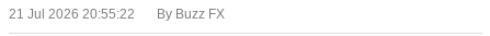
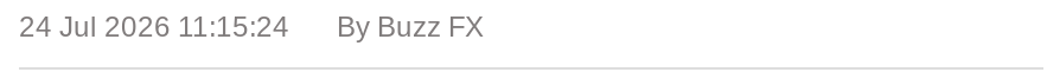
- 21 Jul 2026 20:55:22 By Buzz FX
+ 24 Jul 2026 11:15:24 By Buzz FX
